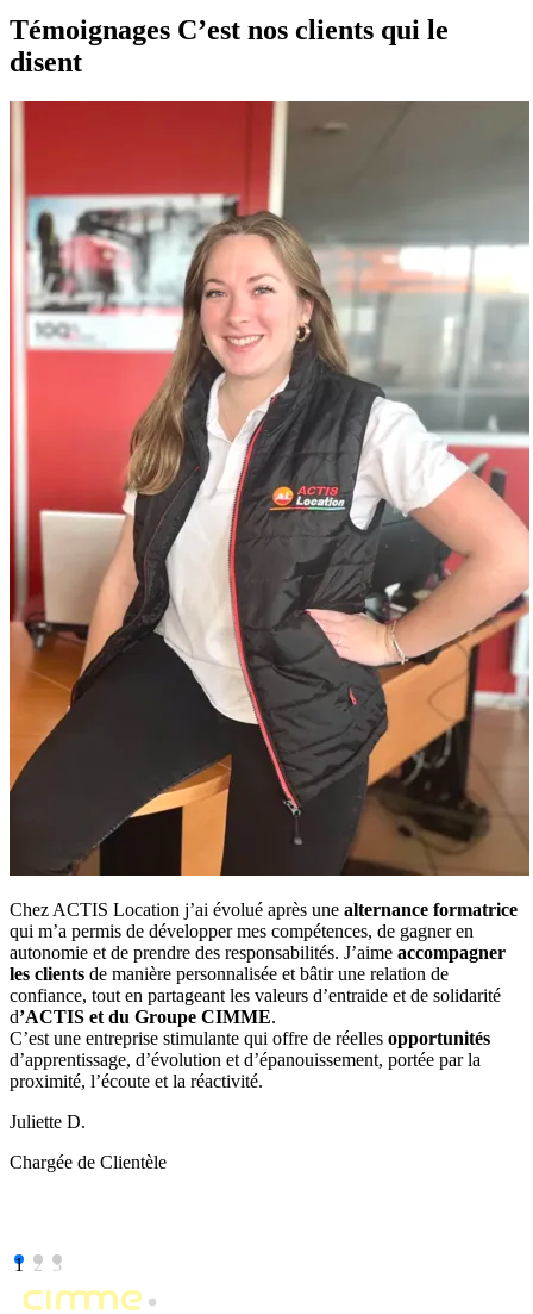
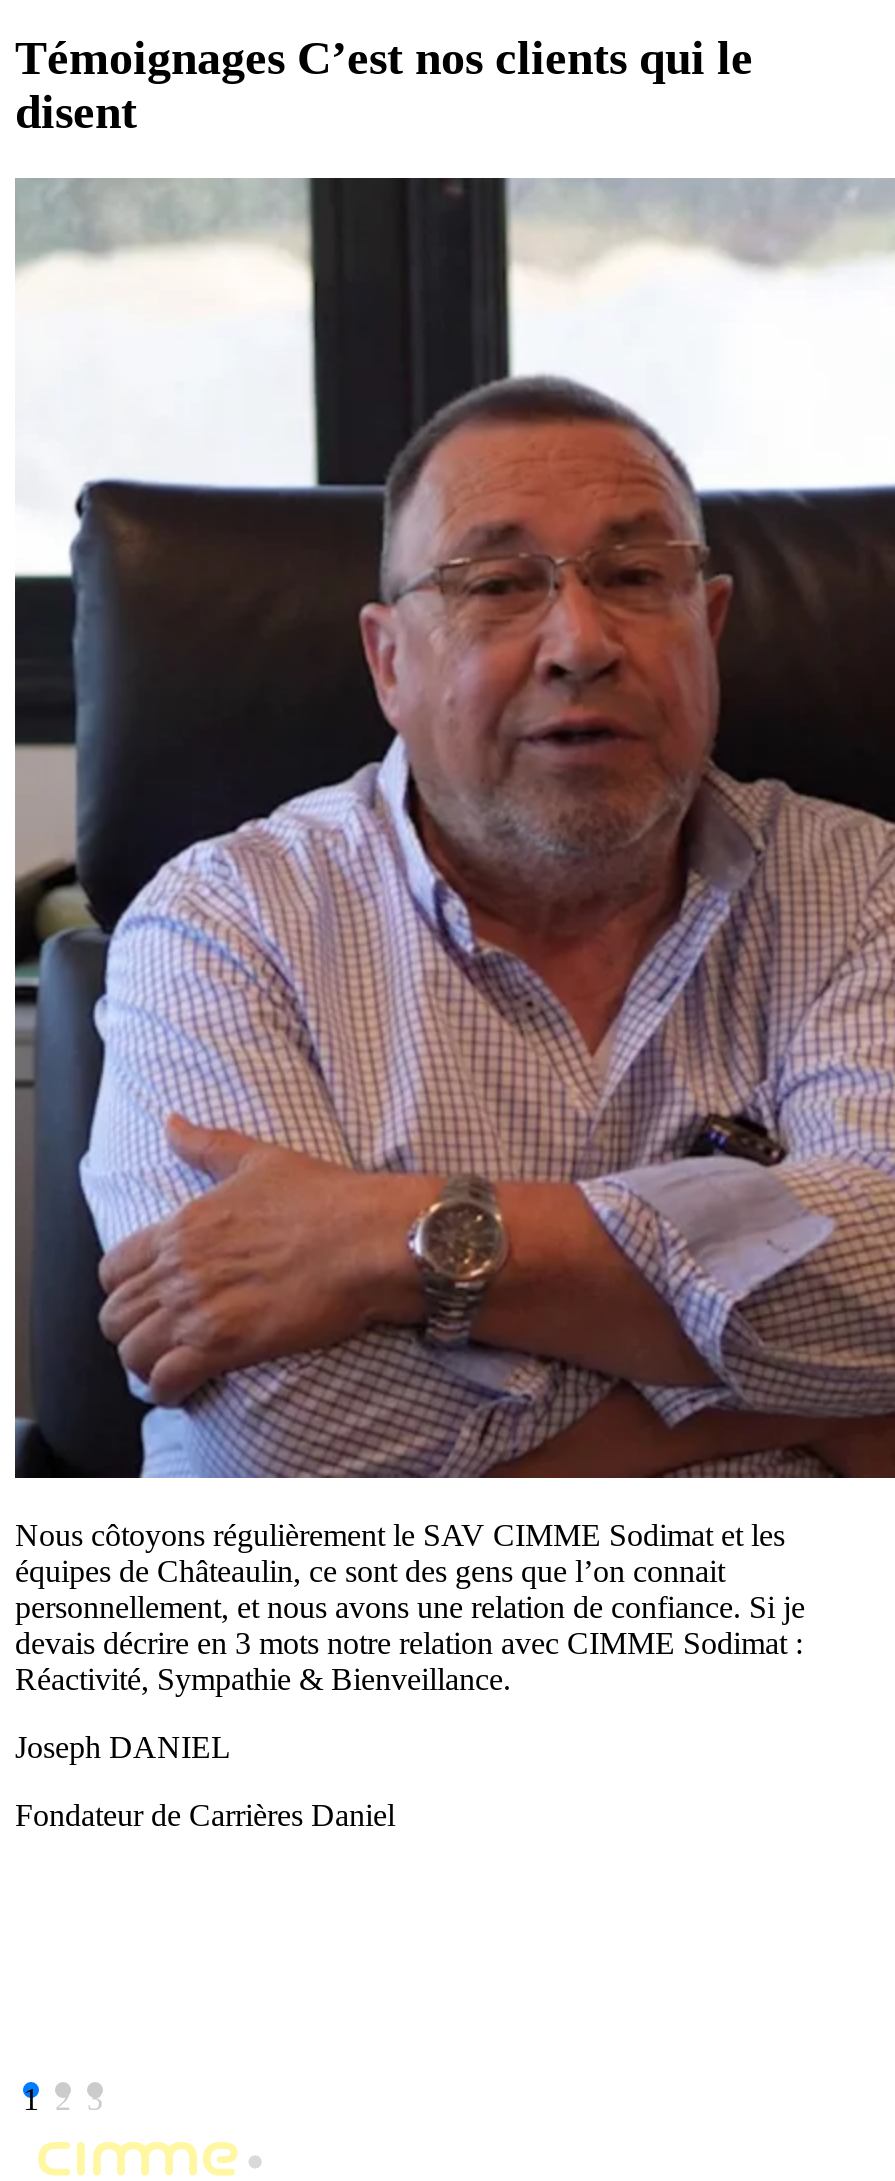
- [image]
- Chez ACTIS Location j’ai évolué après une alternance formatrice
- qui m’a permis de développer mes compétences, de gagner en
- autonomie et de prendre des responsabilités. J’aime accompagner
- les clients de manière personnalisée et bâtir une relation de
- confiance, tout en partageant les valeurs d’entraide et de solidarité
- d’ACTIS et du Groupe CIMME.
- C’est une entreprise stimulante qui offre de réelles opportunités
- d’apprentissage, d’évolution et d’épanouissement, portée par la
- proximité, l’écoute et la réactivité.
+ [image]
+ Nous côtoyons régulièrement le SAV CIMME Sodimat et les
+ équipes de Châteaulin, ce sont des gens que l’on connait
+ personnellement, et nous avons une relation de confiance. Si je
+ devais décrire en 3 mots notre relation avec CIMME Sodimat :
+ Réactivité, Sympathie & Bienveillance.

- Juliette D.
+ Joseph DANIEL

- Chargée de Clientèle
+ Fondateur de Carrières Daniel
